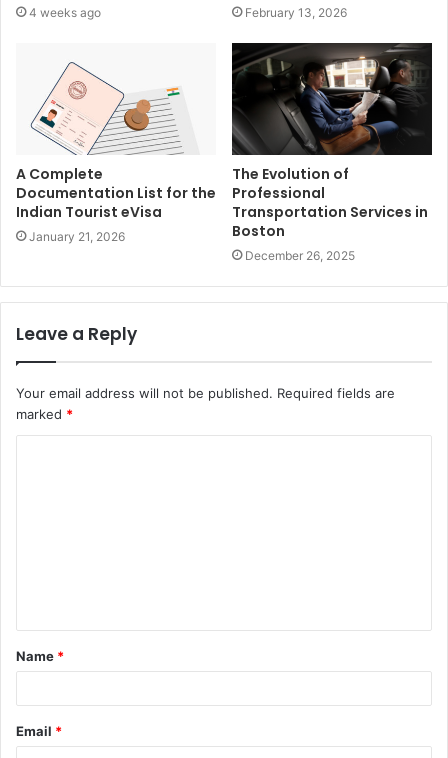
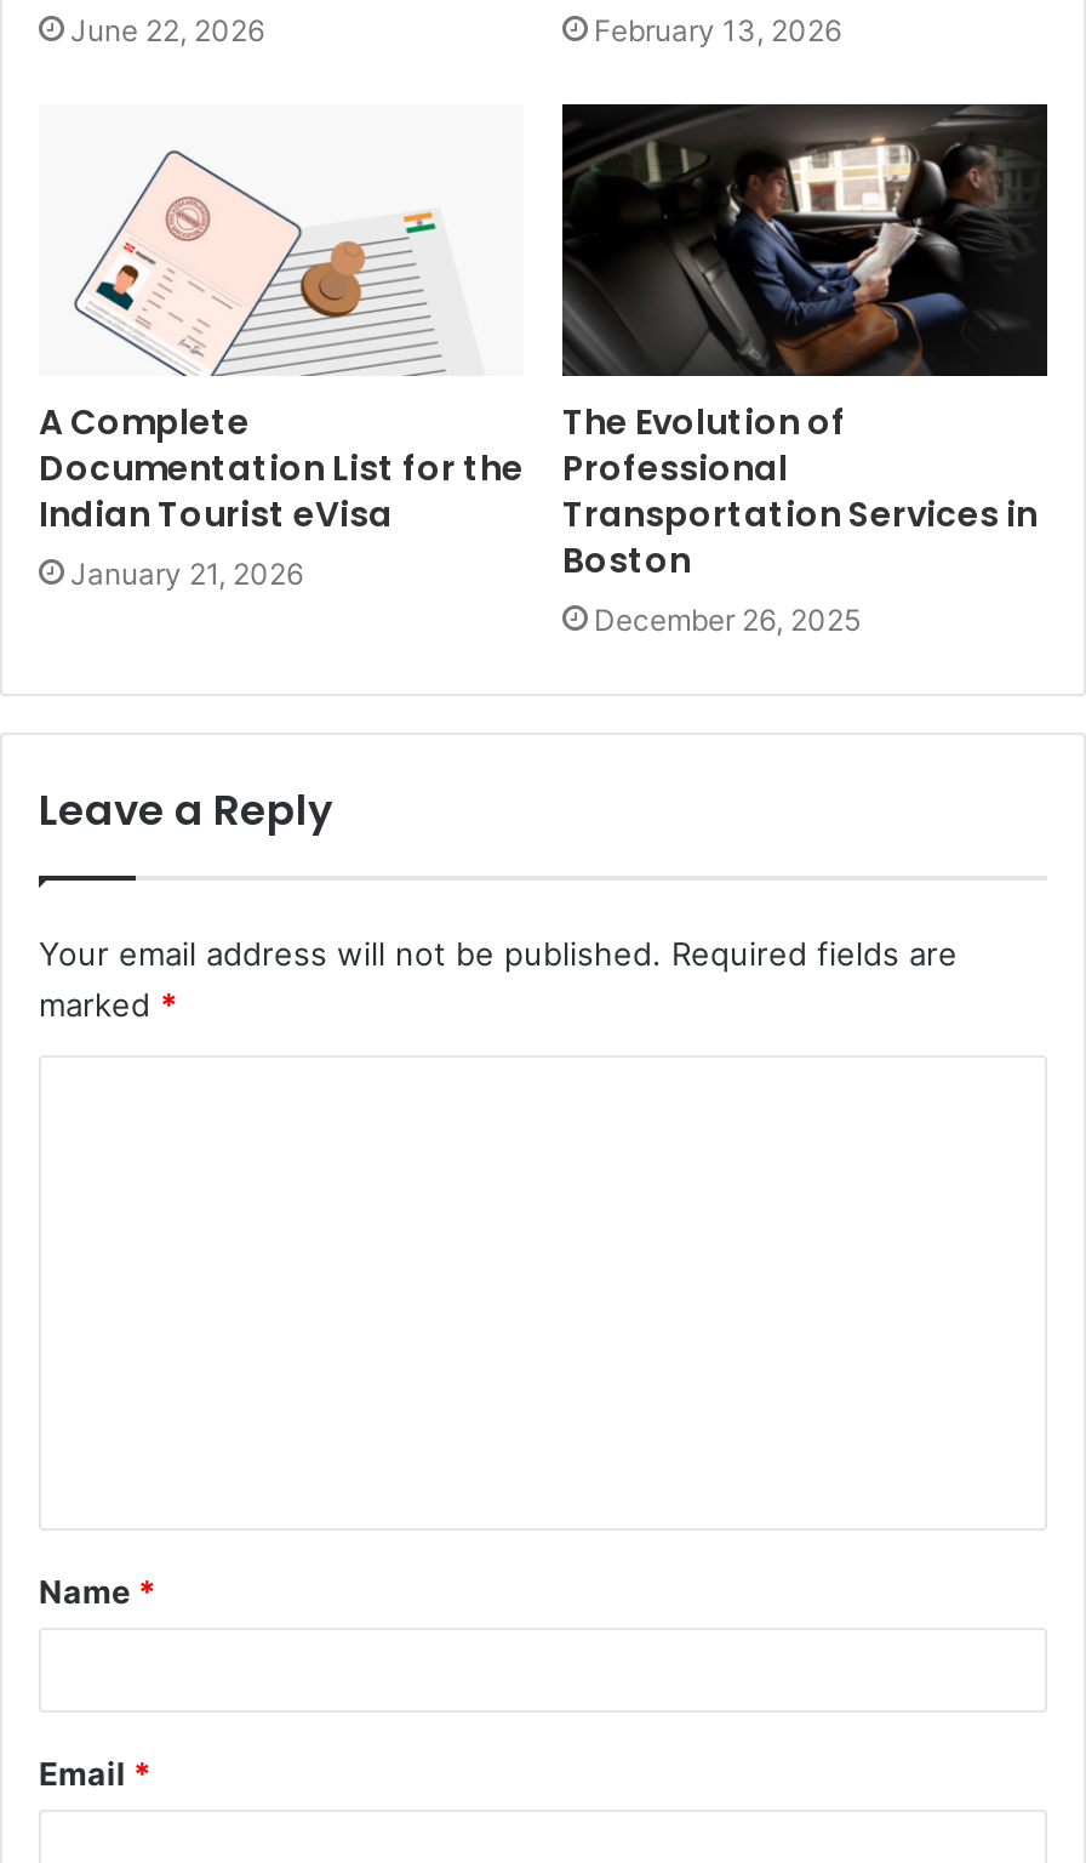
- 4 weeks ago
+ June 22, 2026
